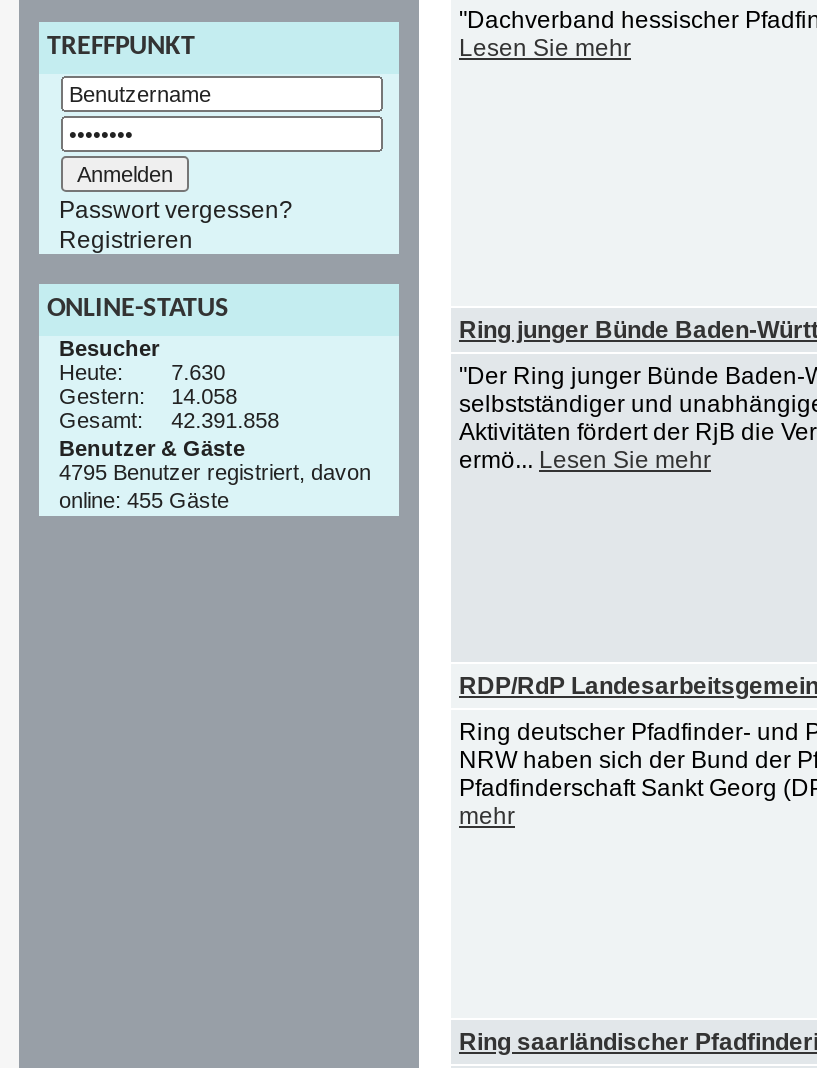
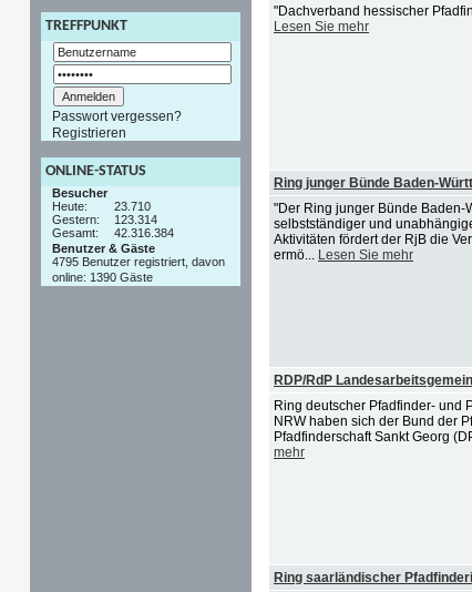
- 7.630
+ 23.710

- Gestern: 14.058
+ Gestern: 123.314

- Gesamt: 42.391.858
+ Gesamt: 42.316.384

- online: 455 Gäste
+ online: 1390 Gäste
